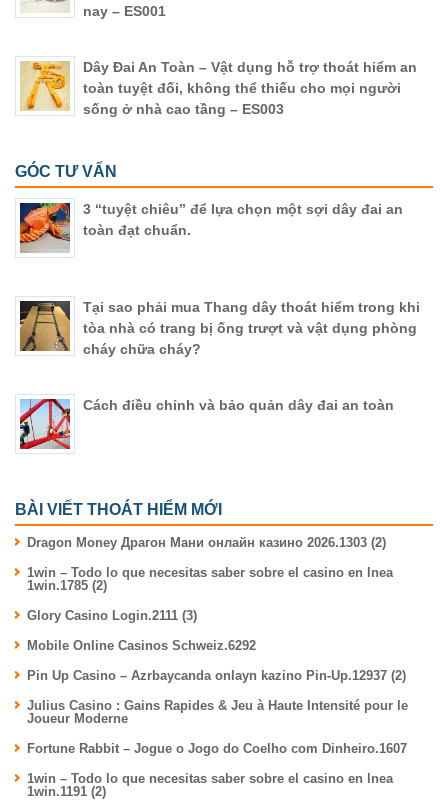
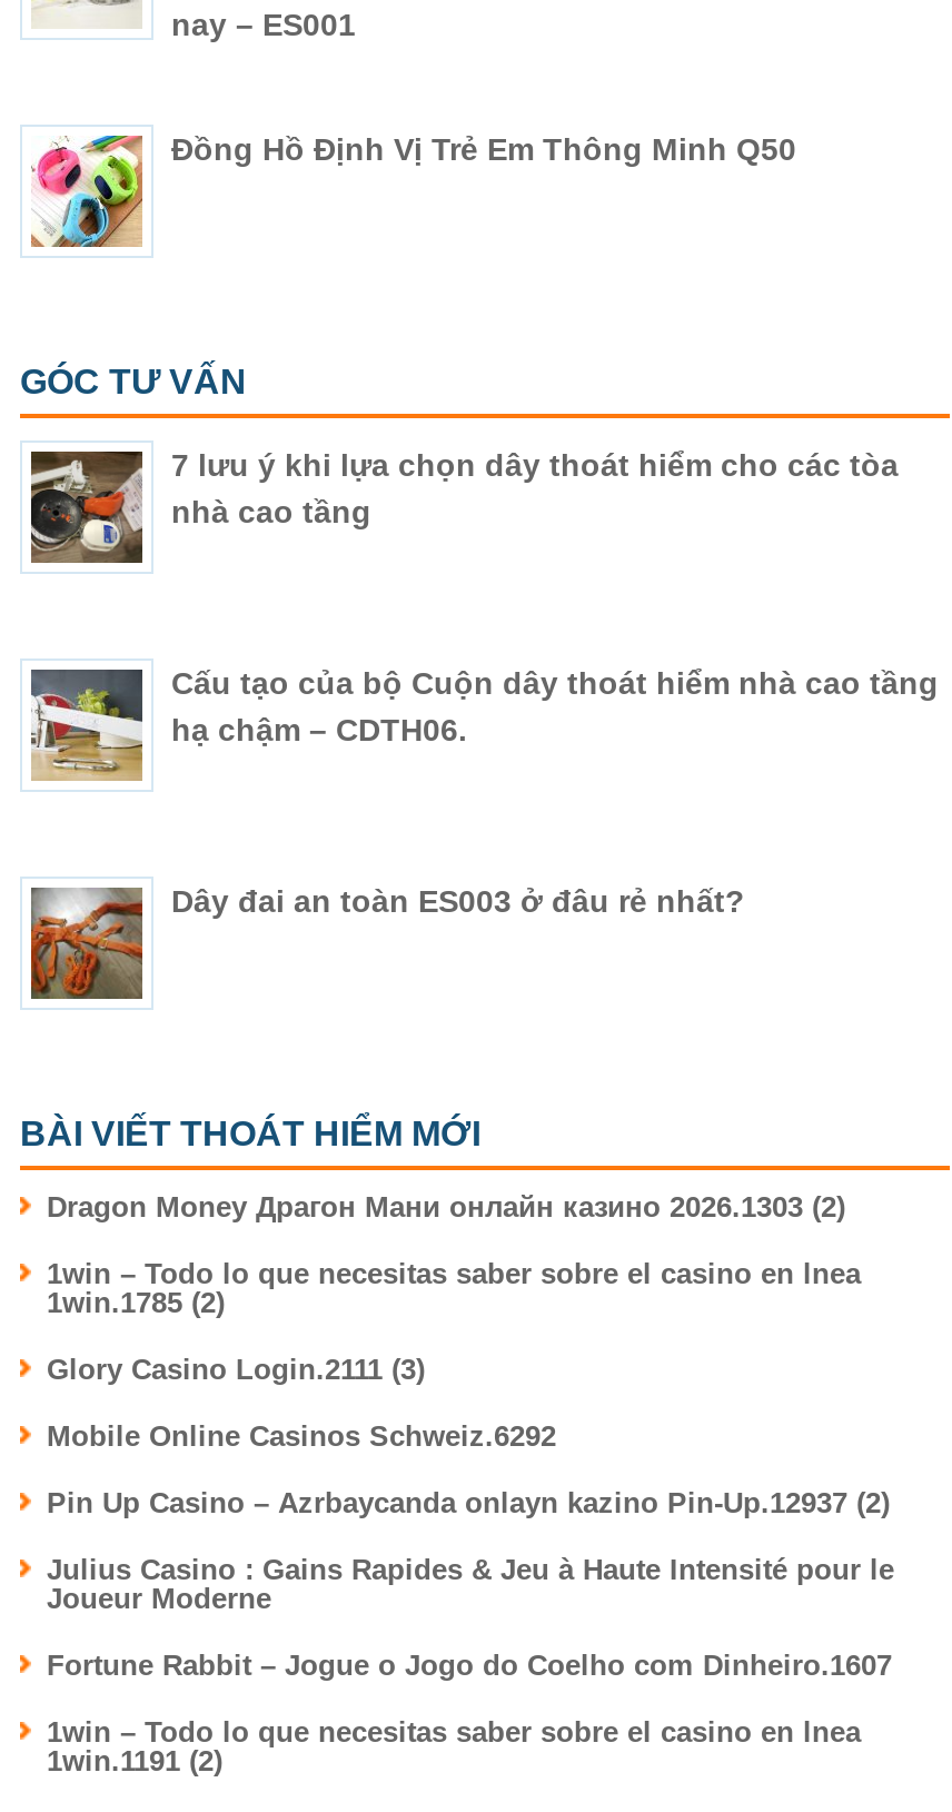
- [image]
- Dây Đai An Toàn – Vật dụng hỗ trợ thoát hiểm an
- toàn tuyệt đối, không thể thiếu cho mọi người
- sống ở nhà cao tầng – ES003
+ [image]
+ Đồng Hồ Định Vị Trẻ Em Thông Minh Q50

- [image]
- 3 “tuyệt chiêu” để lựa chọn một sợi dây đai an
- toàn đạt chuẩn.
+ [image]
+ 7 lưu ý khi lựa chọn dây thoát hiểm cho các tòa
+ nhà cao tầng

- [image]
- Tại sao phải mua Thang dây thoát hiểm trong khi
- tòa nhà có trang bị ống trượt và vật dụng phòng
- cháy chữa cháy?
+ [image]
+ Cấu tạo của bộ Cuộn dây thoát hiểm nhà cao tầng
+ hạ chậm – CDTH06.

- [image]
- Cách điều chỉnh và bảo quản dây đai an toàn
+ [image]
+ Dây đai an toàn ES003 ở đâu rẻ nhất?
